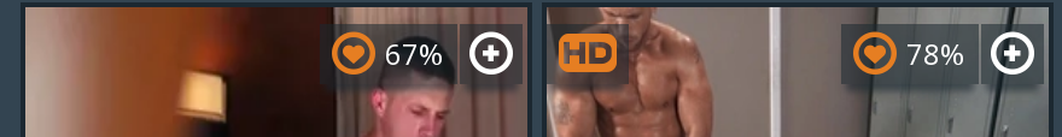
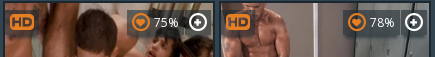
- 67%
+ 75%
